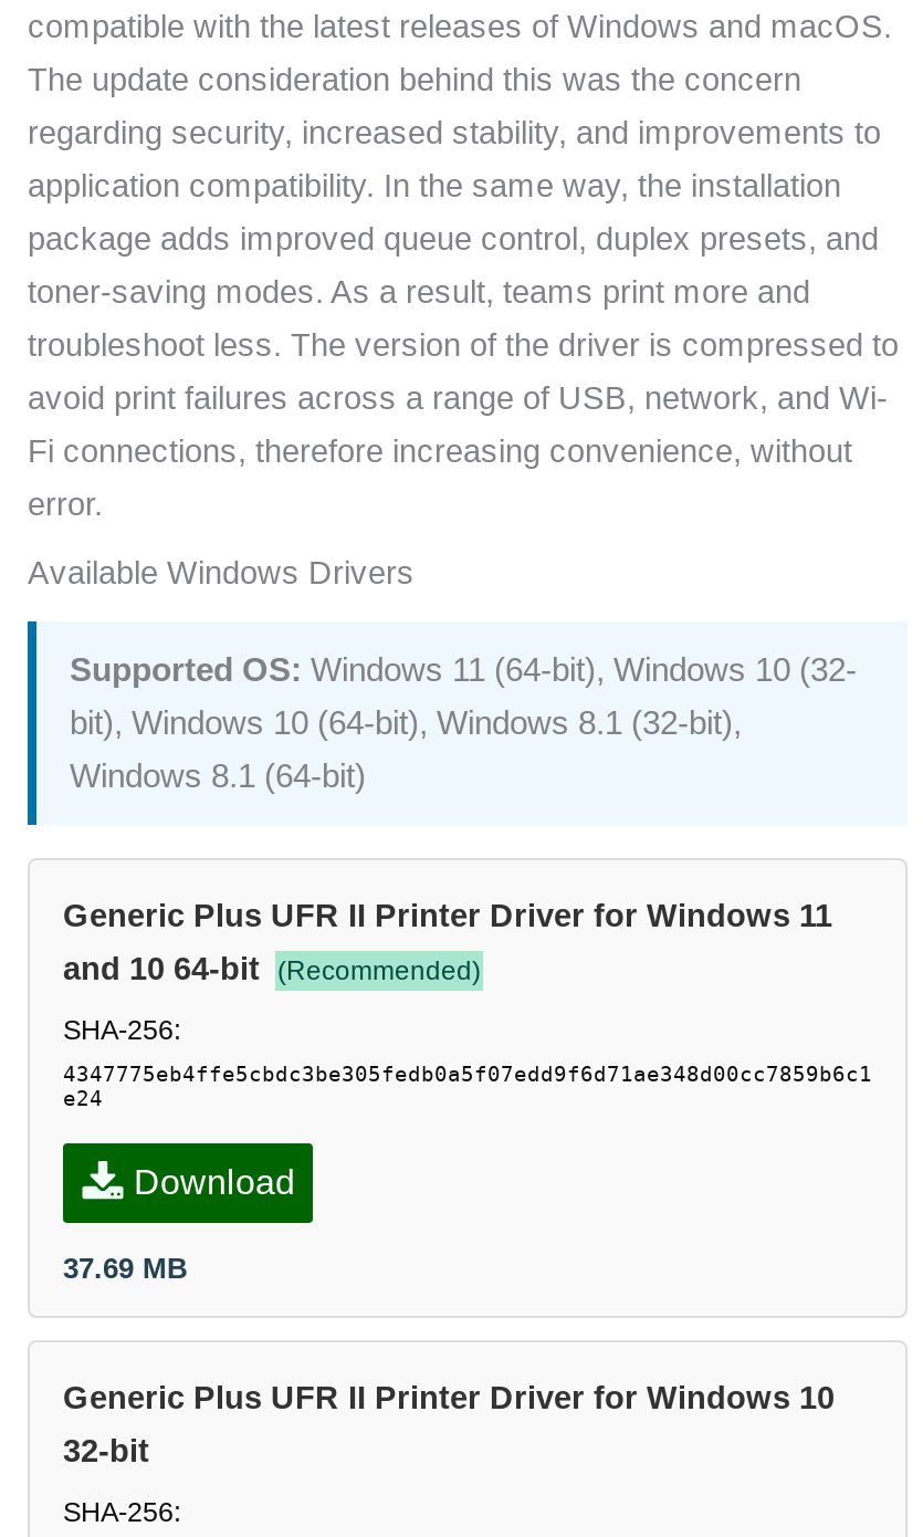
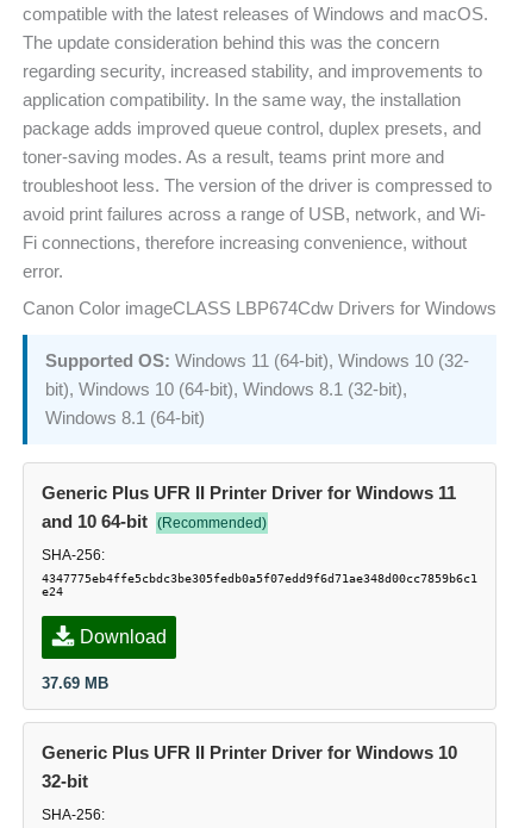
- Available Windows Drivers
+ Canon Color imageCLASS LBP674Cdw Drivers for Windows
